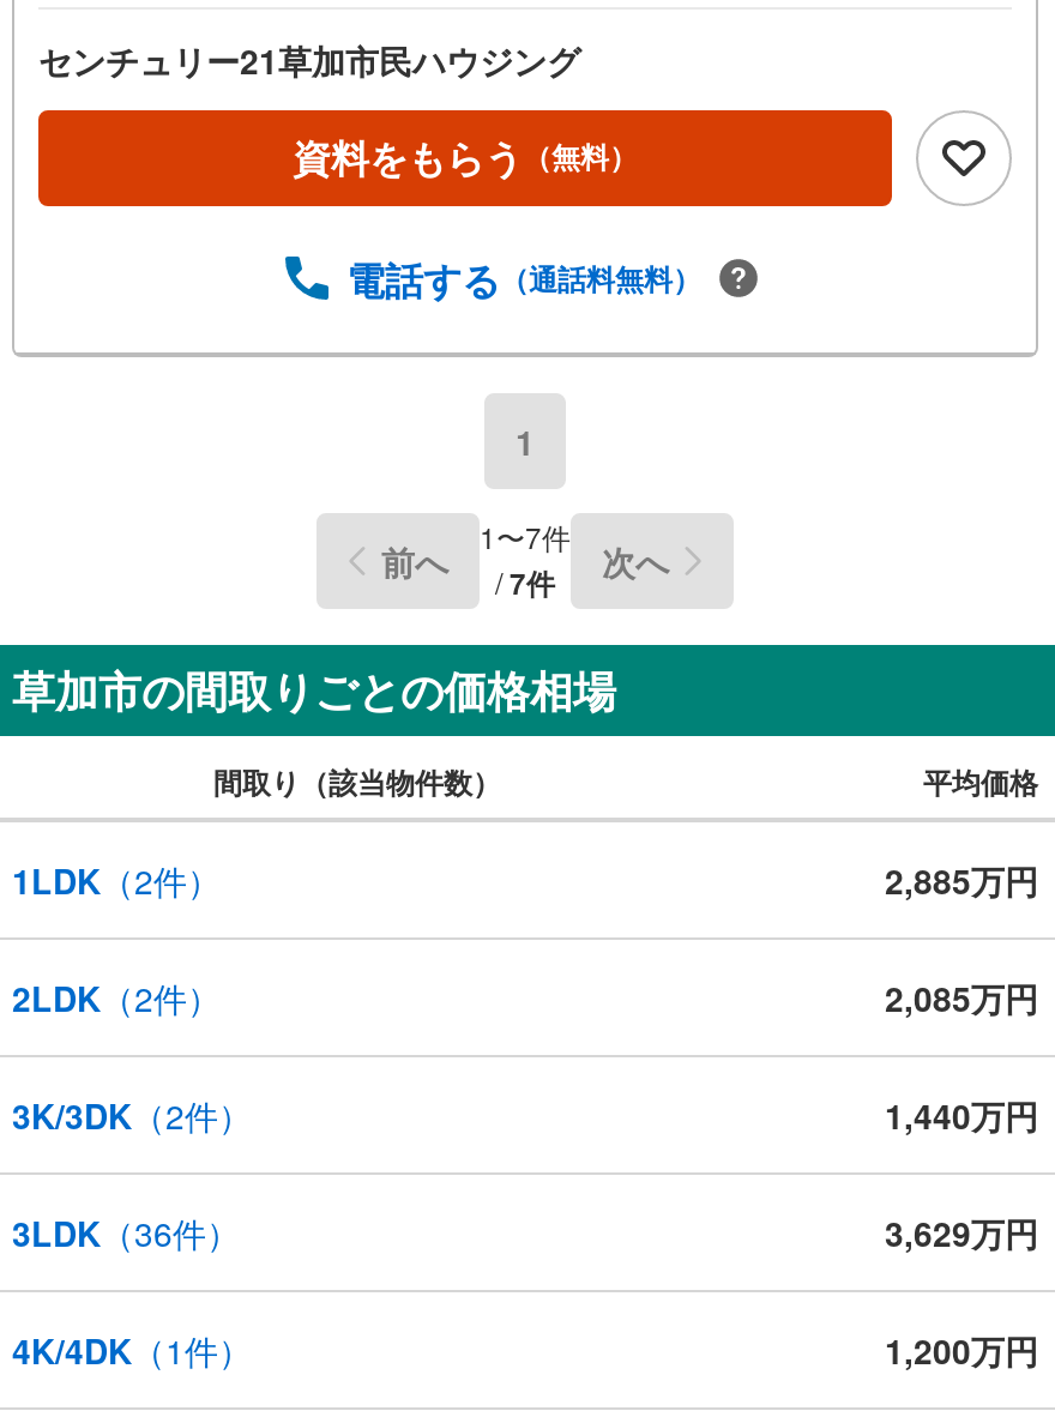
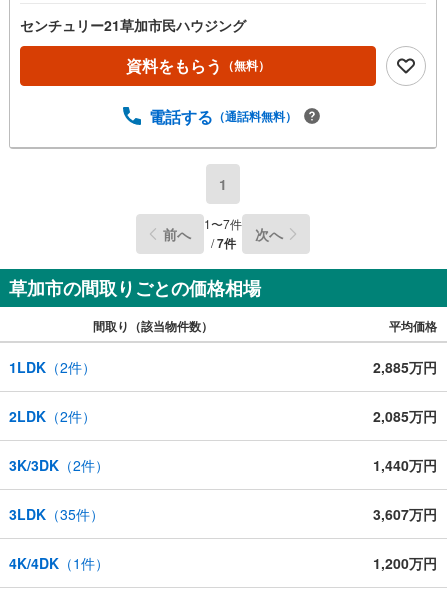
- 3LDK（36件）
+ 3LDK（35件）

- 3,629万円
+ 3,607万円
